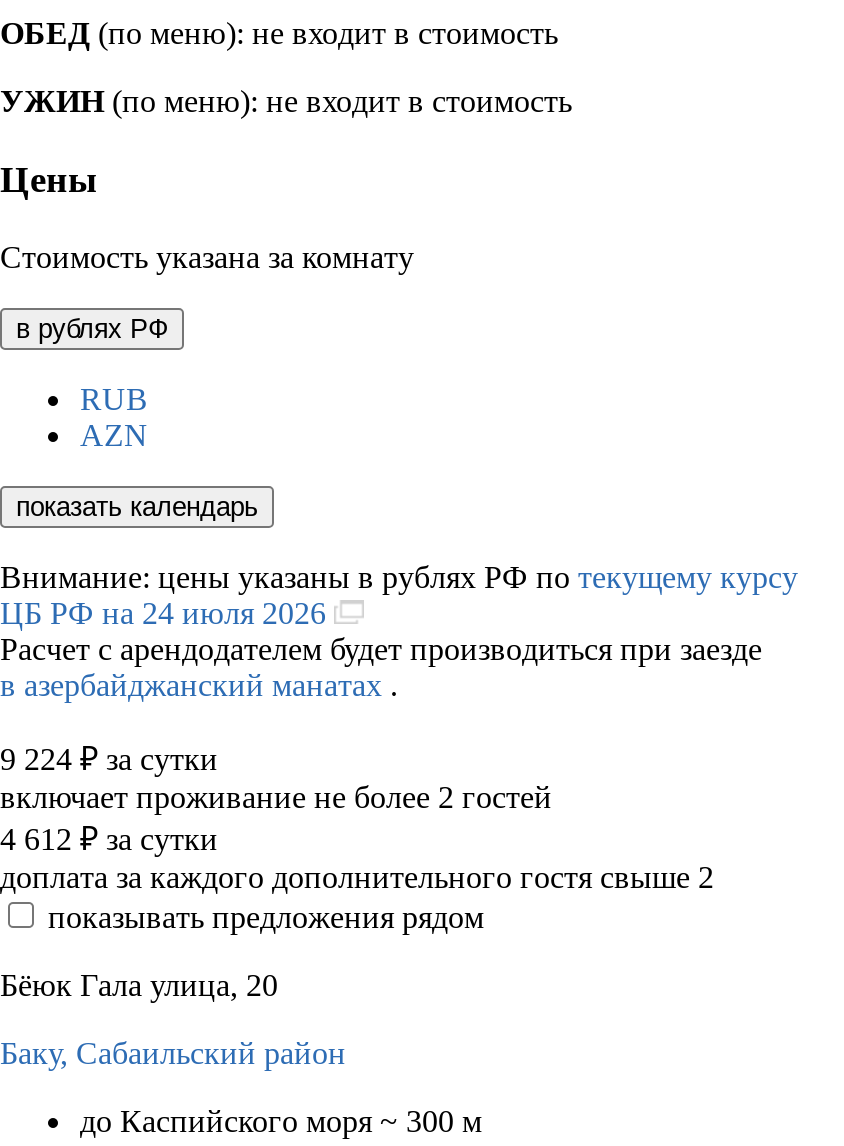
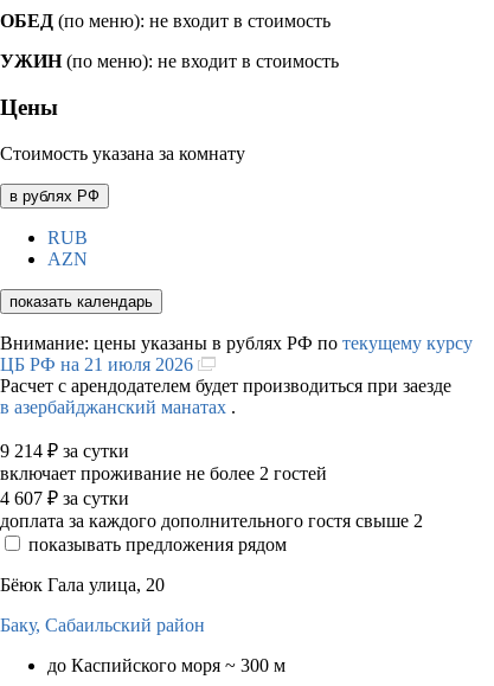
- ЦБ РФ на 24 июля 2026
+ ЦБ РФ на 21 июля 2026

- 9 224 ₽ за сутки
+ 9 214 ₽ за сутки

- 4 612 ₽ за сутки
+ 4 607 ₽ за сутки
